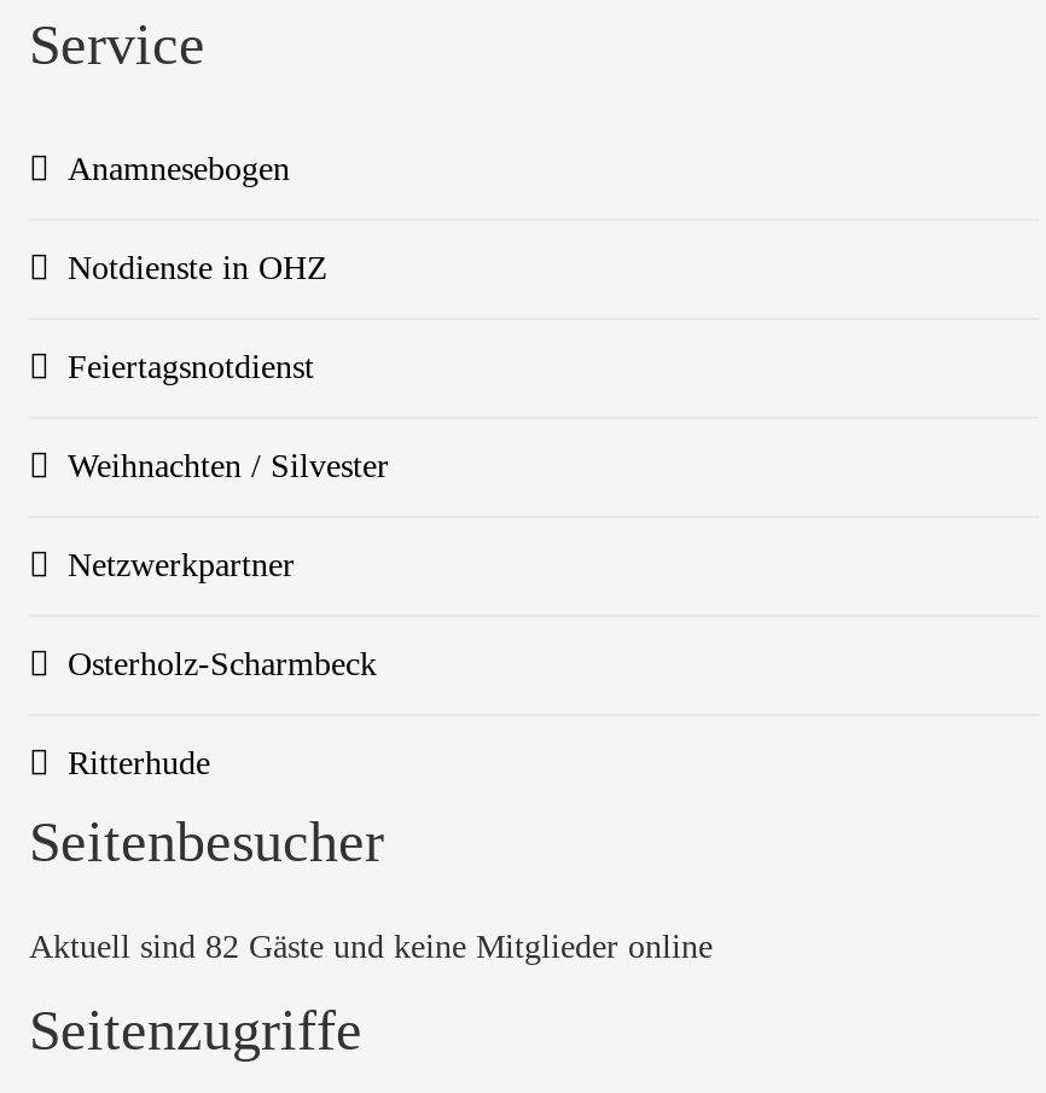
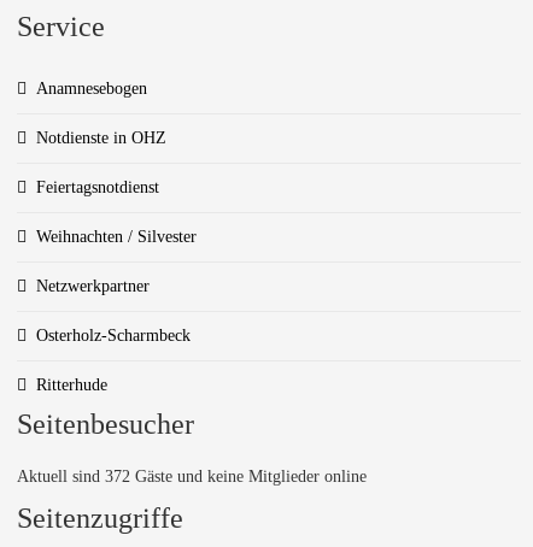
- Aktuell sind 82 Gäste und keine Mitglieder online
+ Aktuell sind 372 Gäste und keine Mitglieder online
